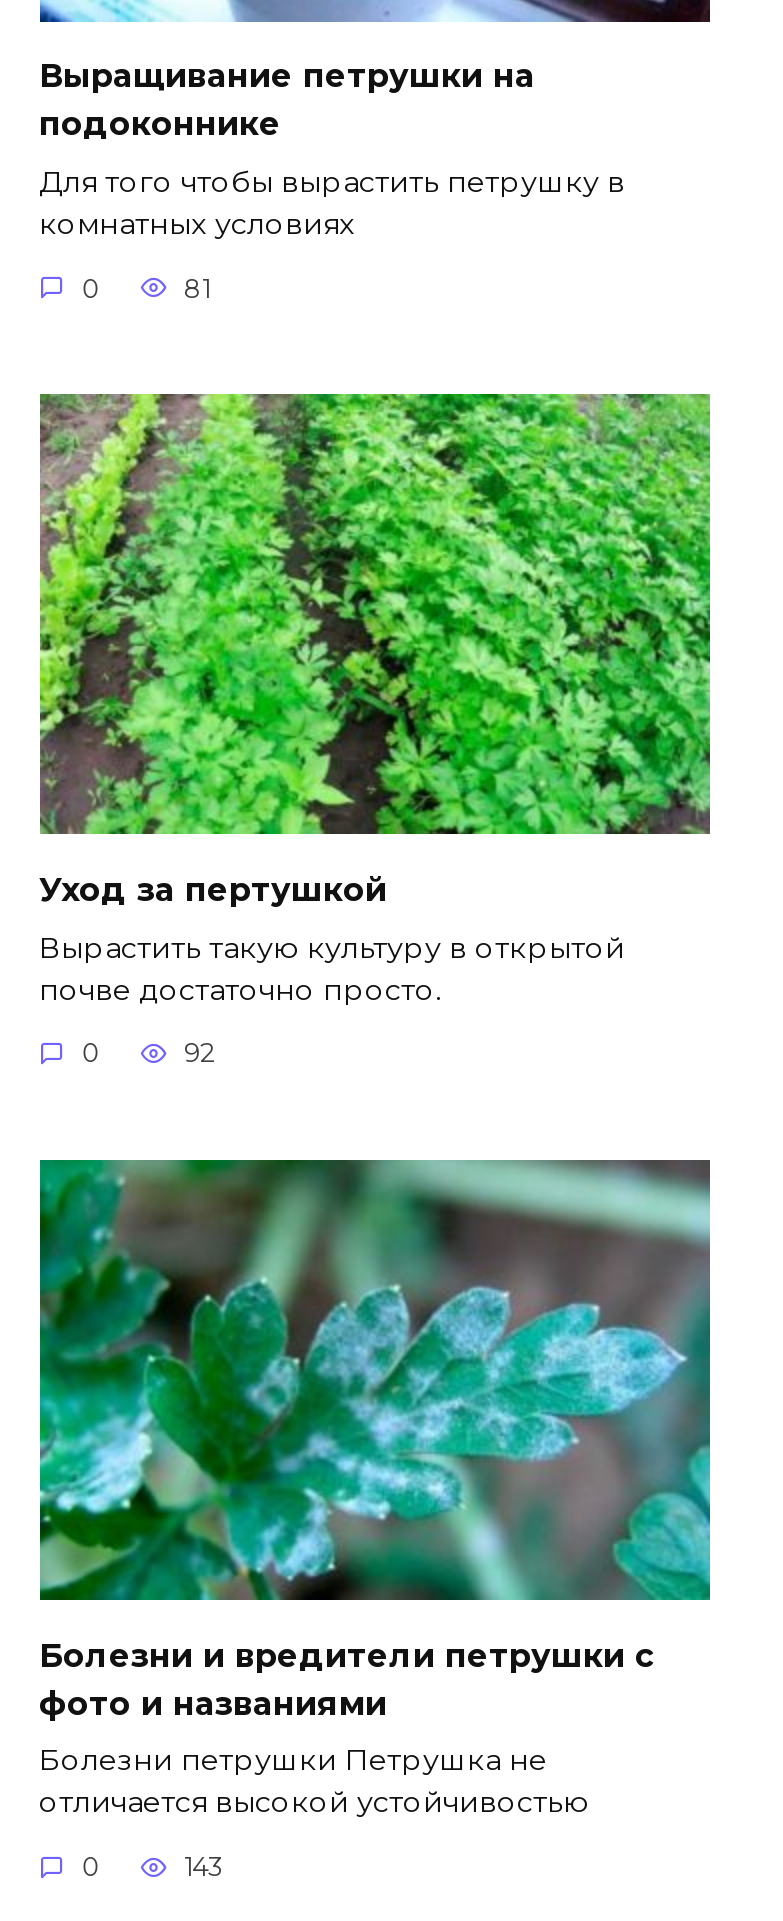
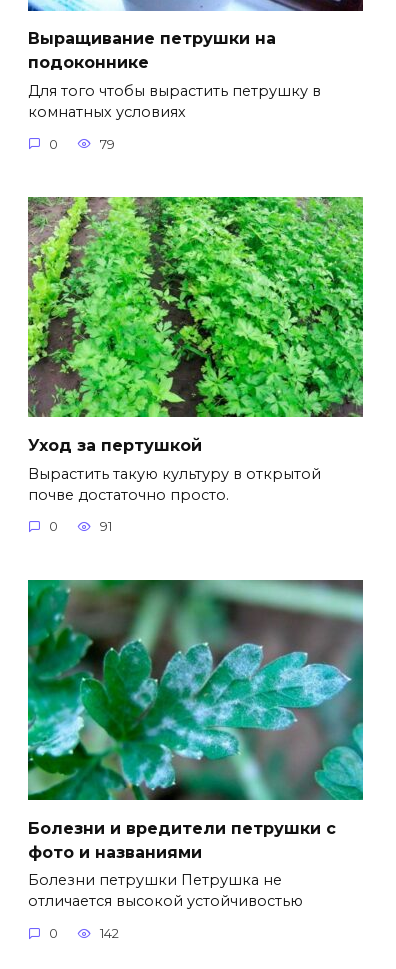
- 81
+ 79

- 92
+ 91

- 143
+ 142
